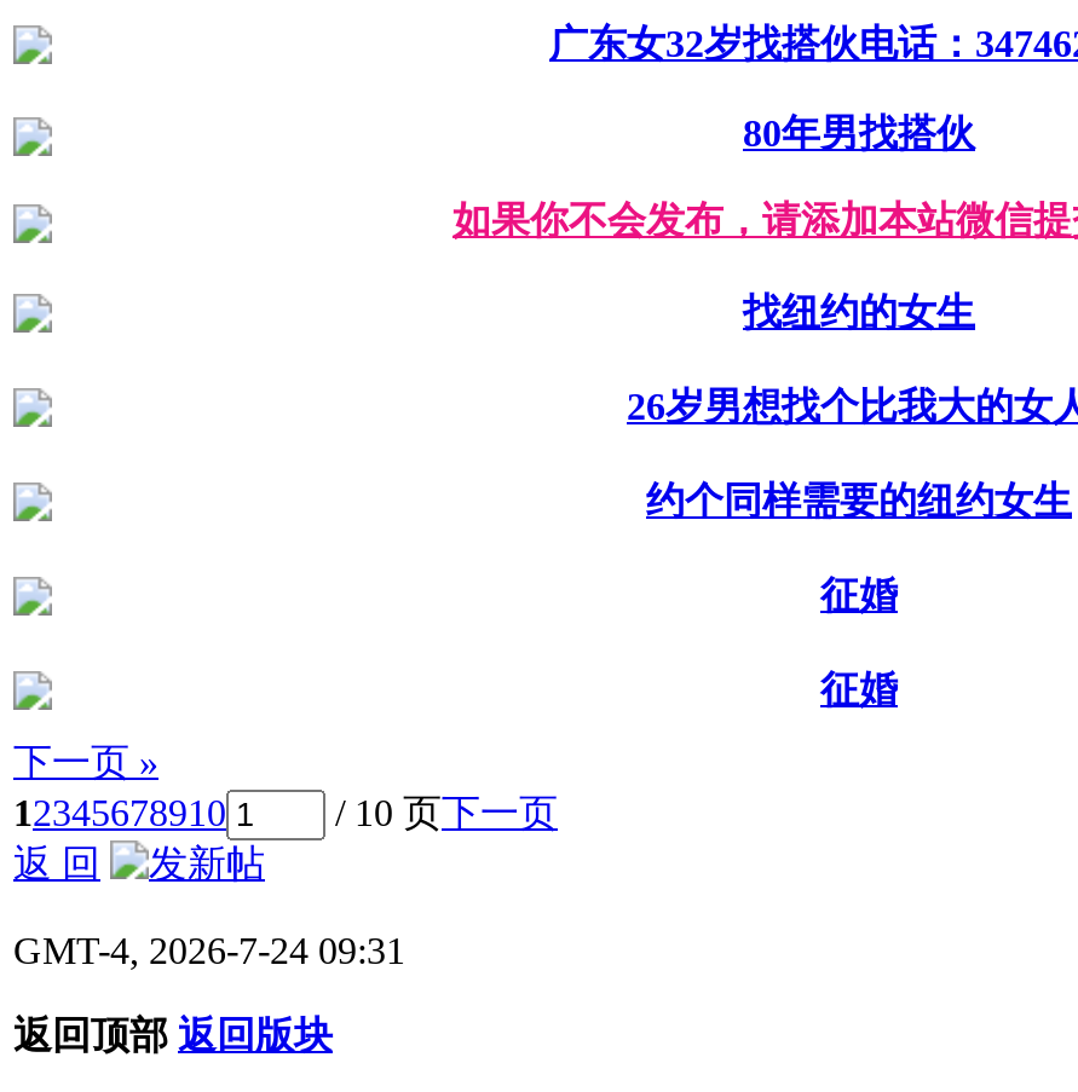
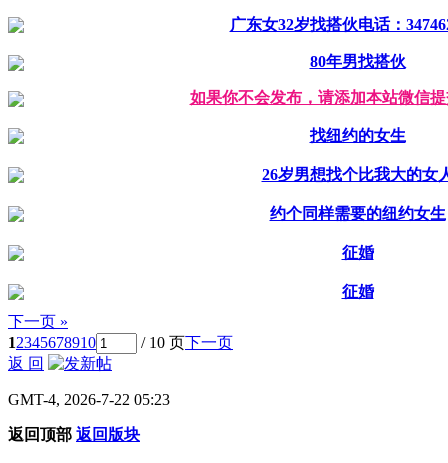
- GMT-4, 2026-7-24 09:31
+ GMT-4, 2026-7-22 05:23
